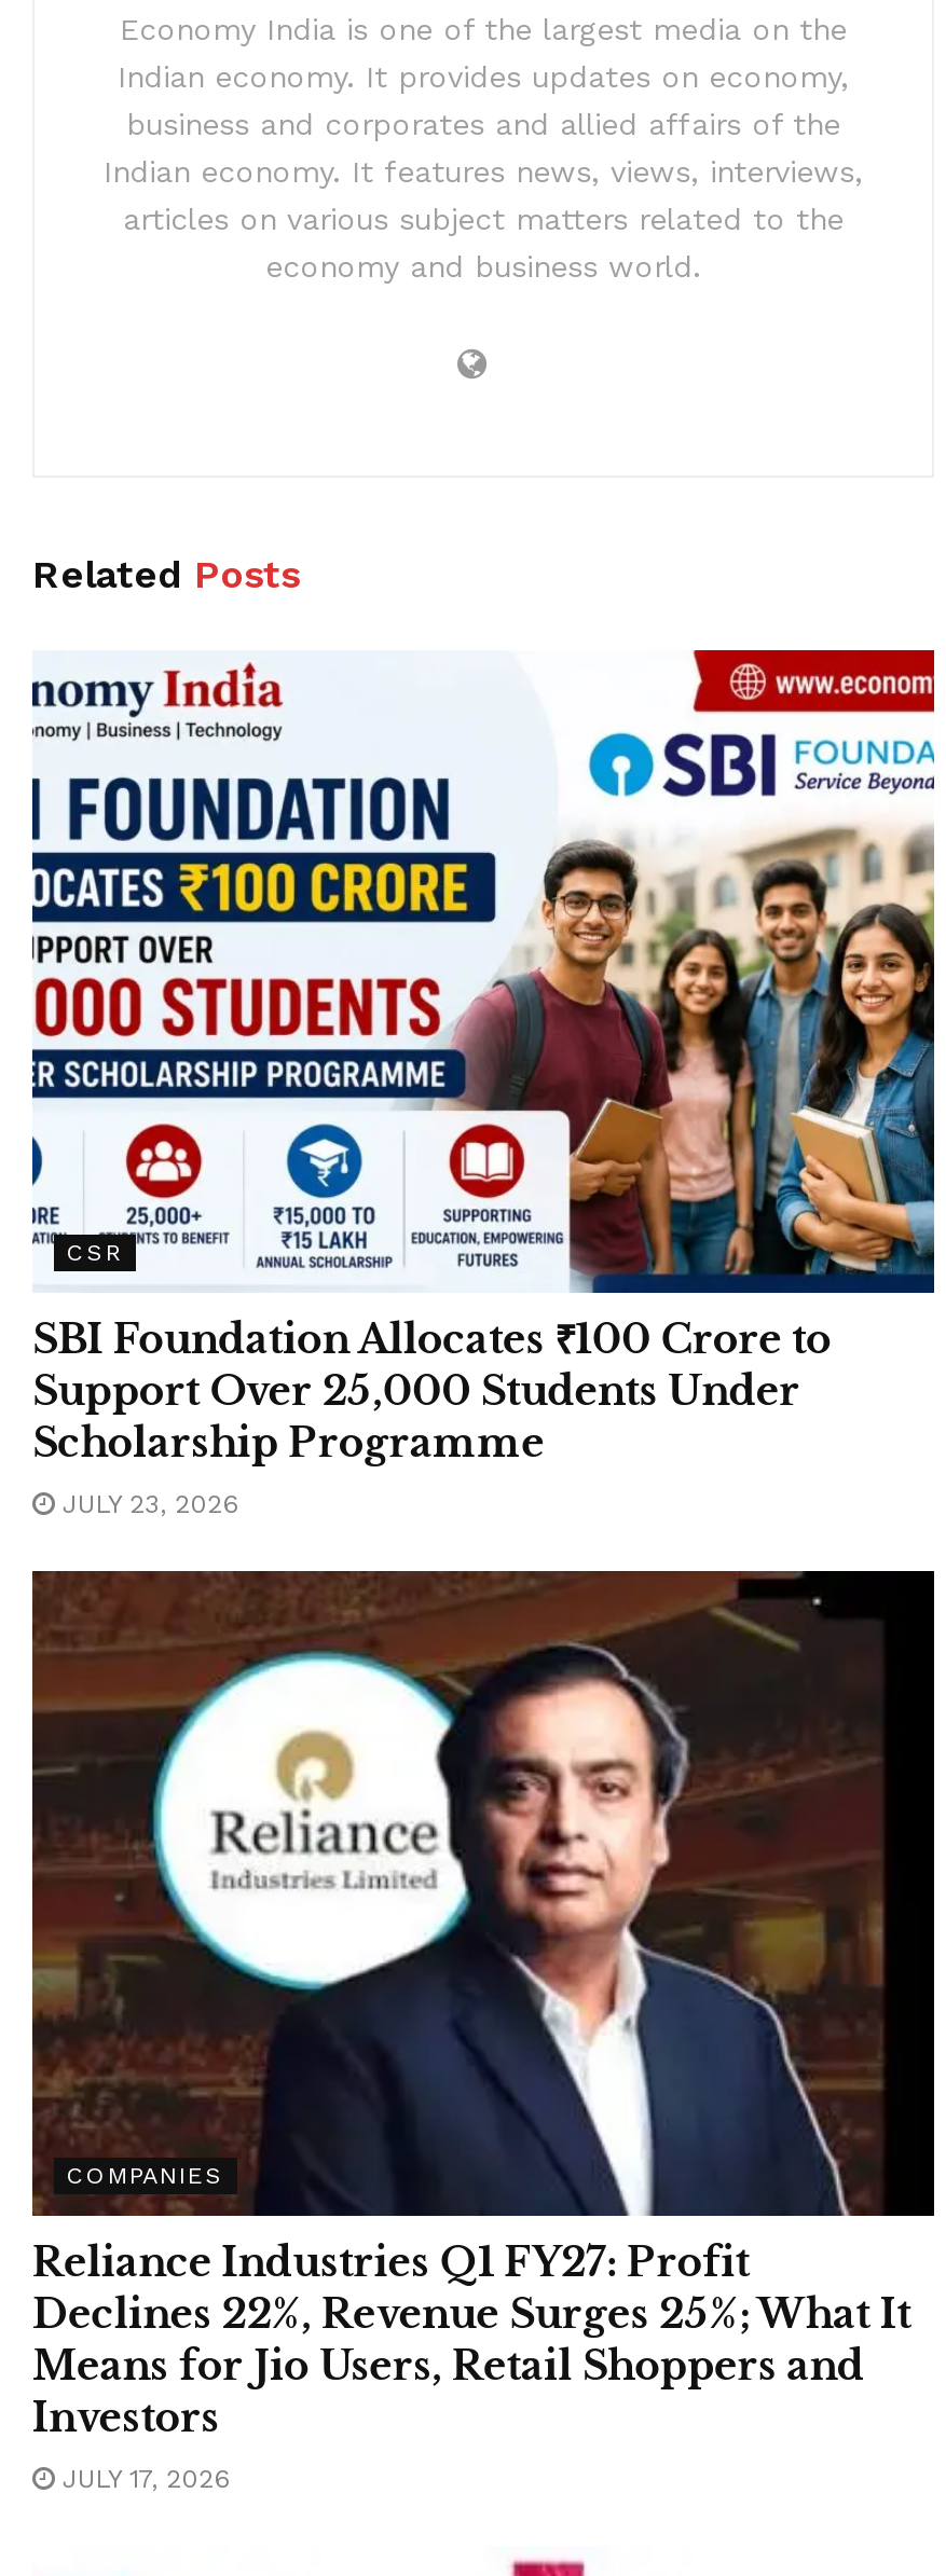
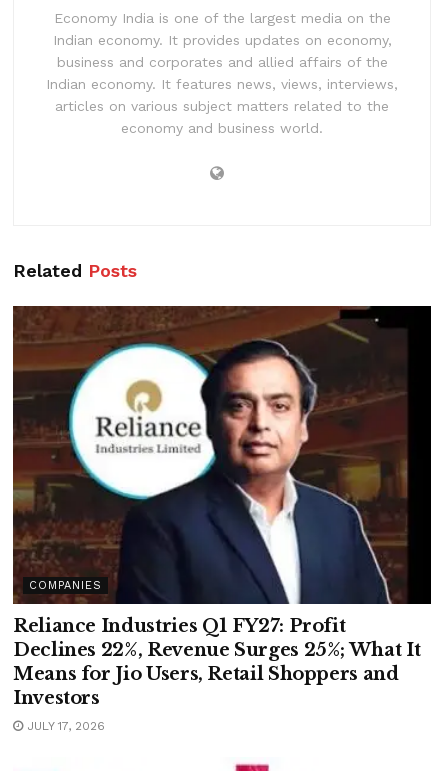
- [image]
- CSR
- SBI Foundation Allocates ₹100 Crore to
- Support Over 25,000 Students Under
- Scholarship Programme
- JULY 23, 2026
